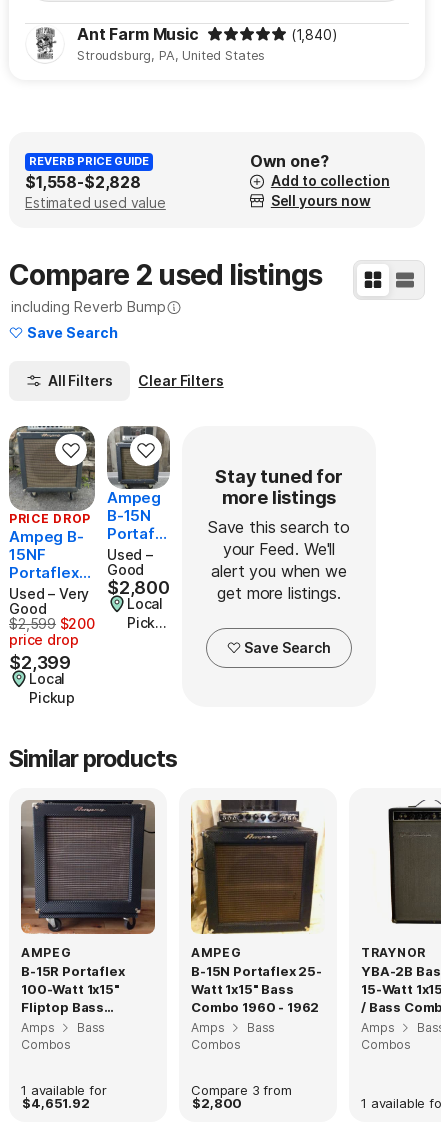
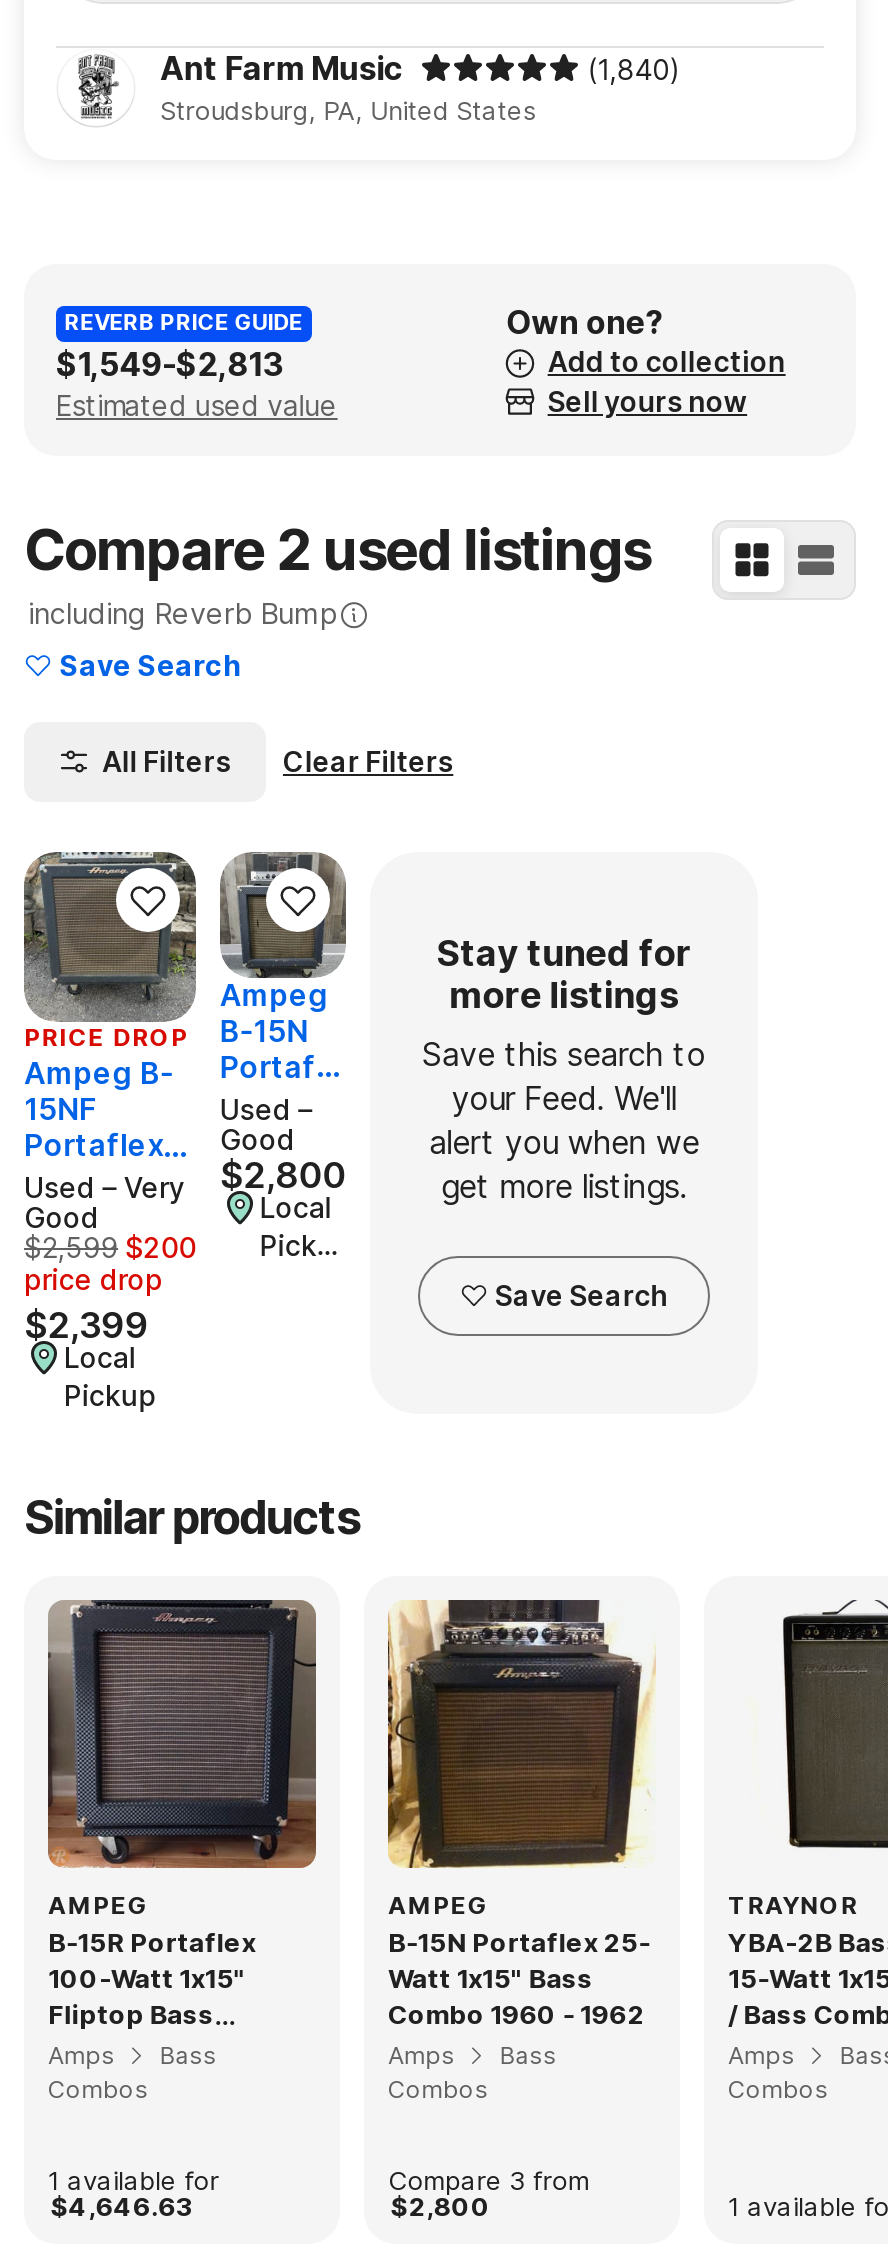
- $1,558-$2,828
+ $1,549-$2,813

- $4,651.92
+ $4,646.63
